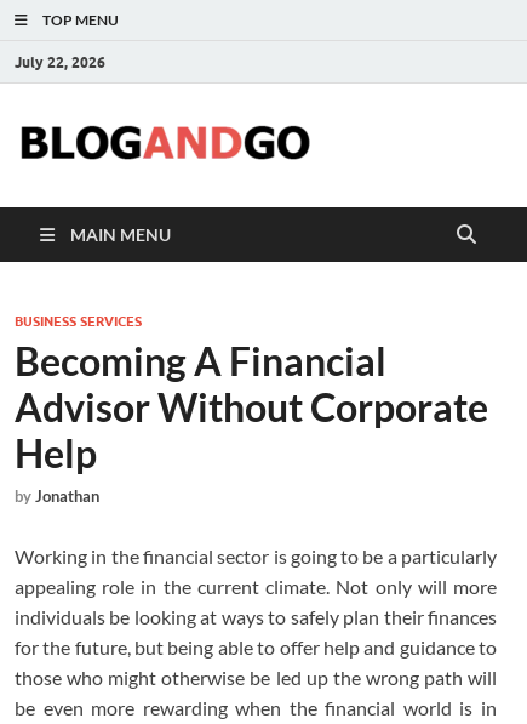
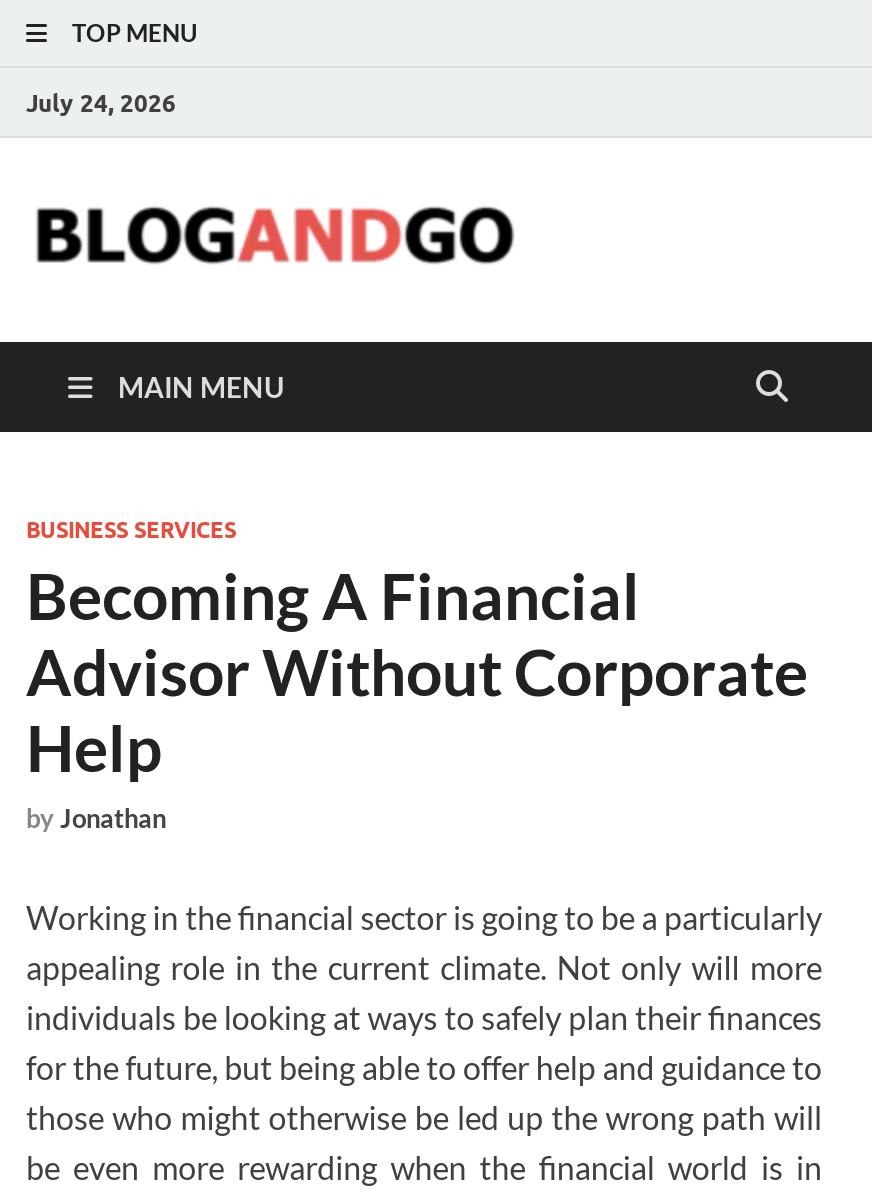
- July 22, 2026
+ July 24, 2026
